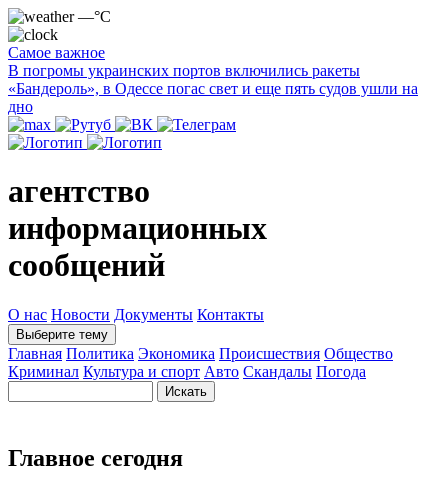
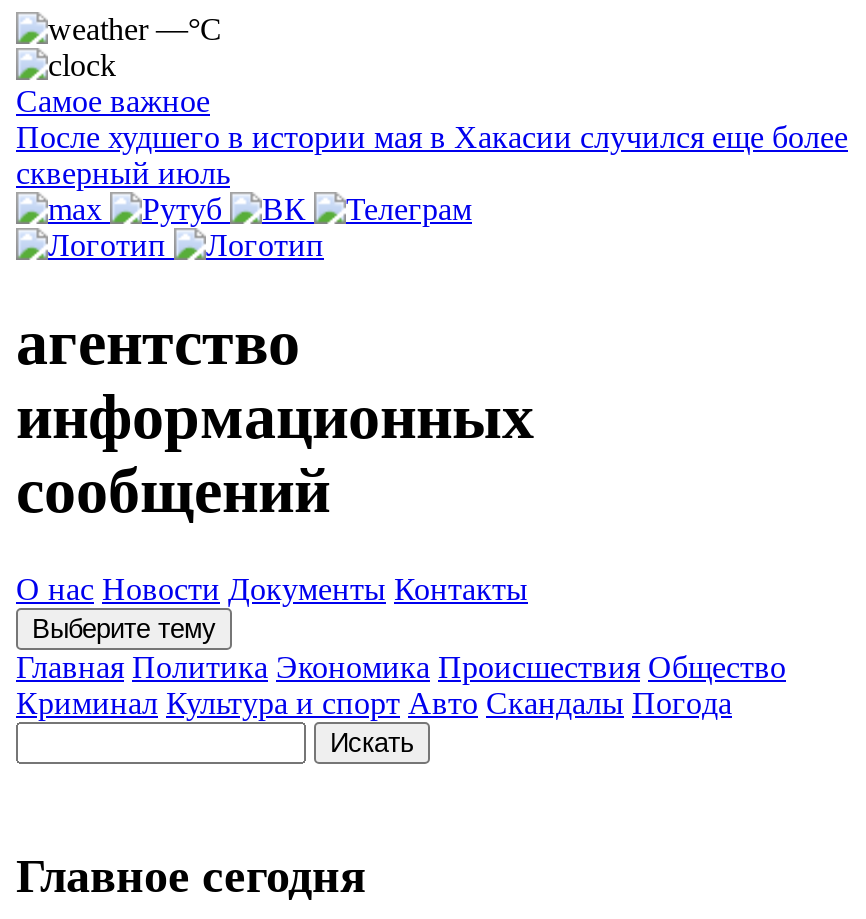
- В погромы украинских портов включились ракеты
- «Бандероль», в Одессе погас свет и еще пять судов ушли на
- дно
+ После худшего в истории мая в Хакасии случился еще более
+ скверный июль
